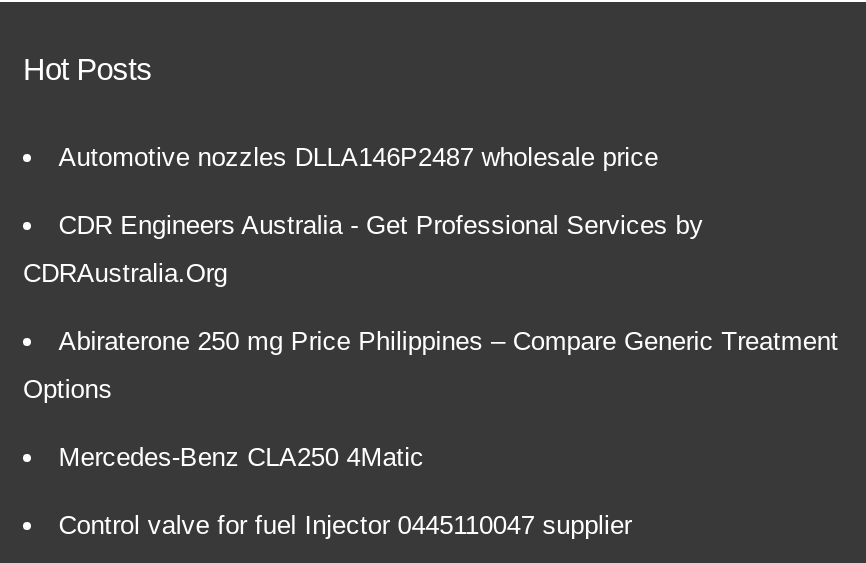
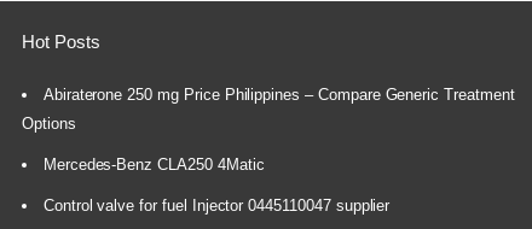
- Automotive nozzles DLLA146P2487 wholesale price
- CDR Engineers Australia - Get Professional Services by
- CDRAustralia.Org
